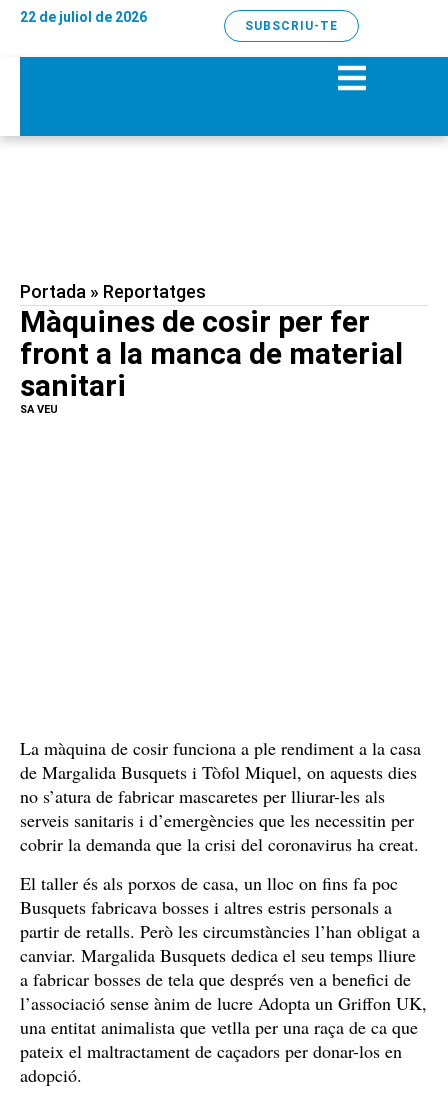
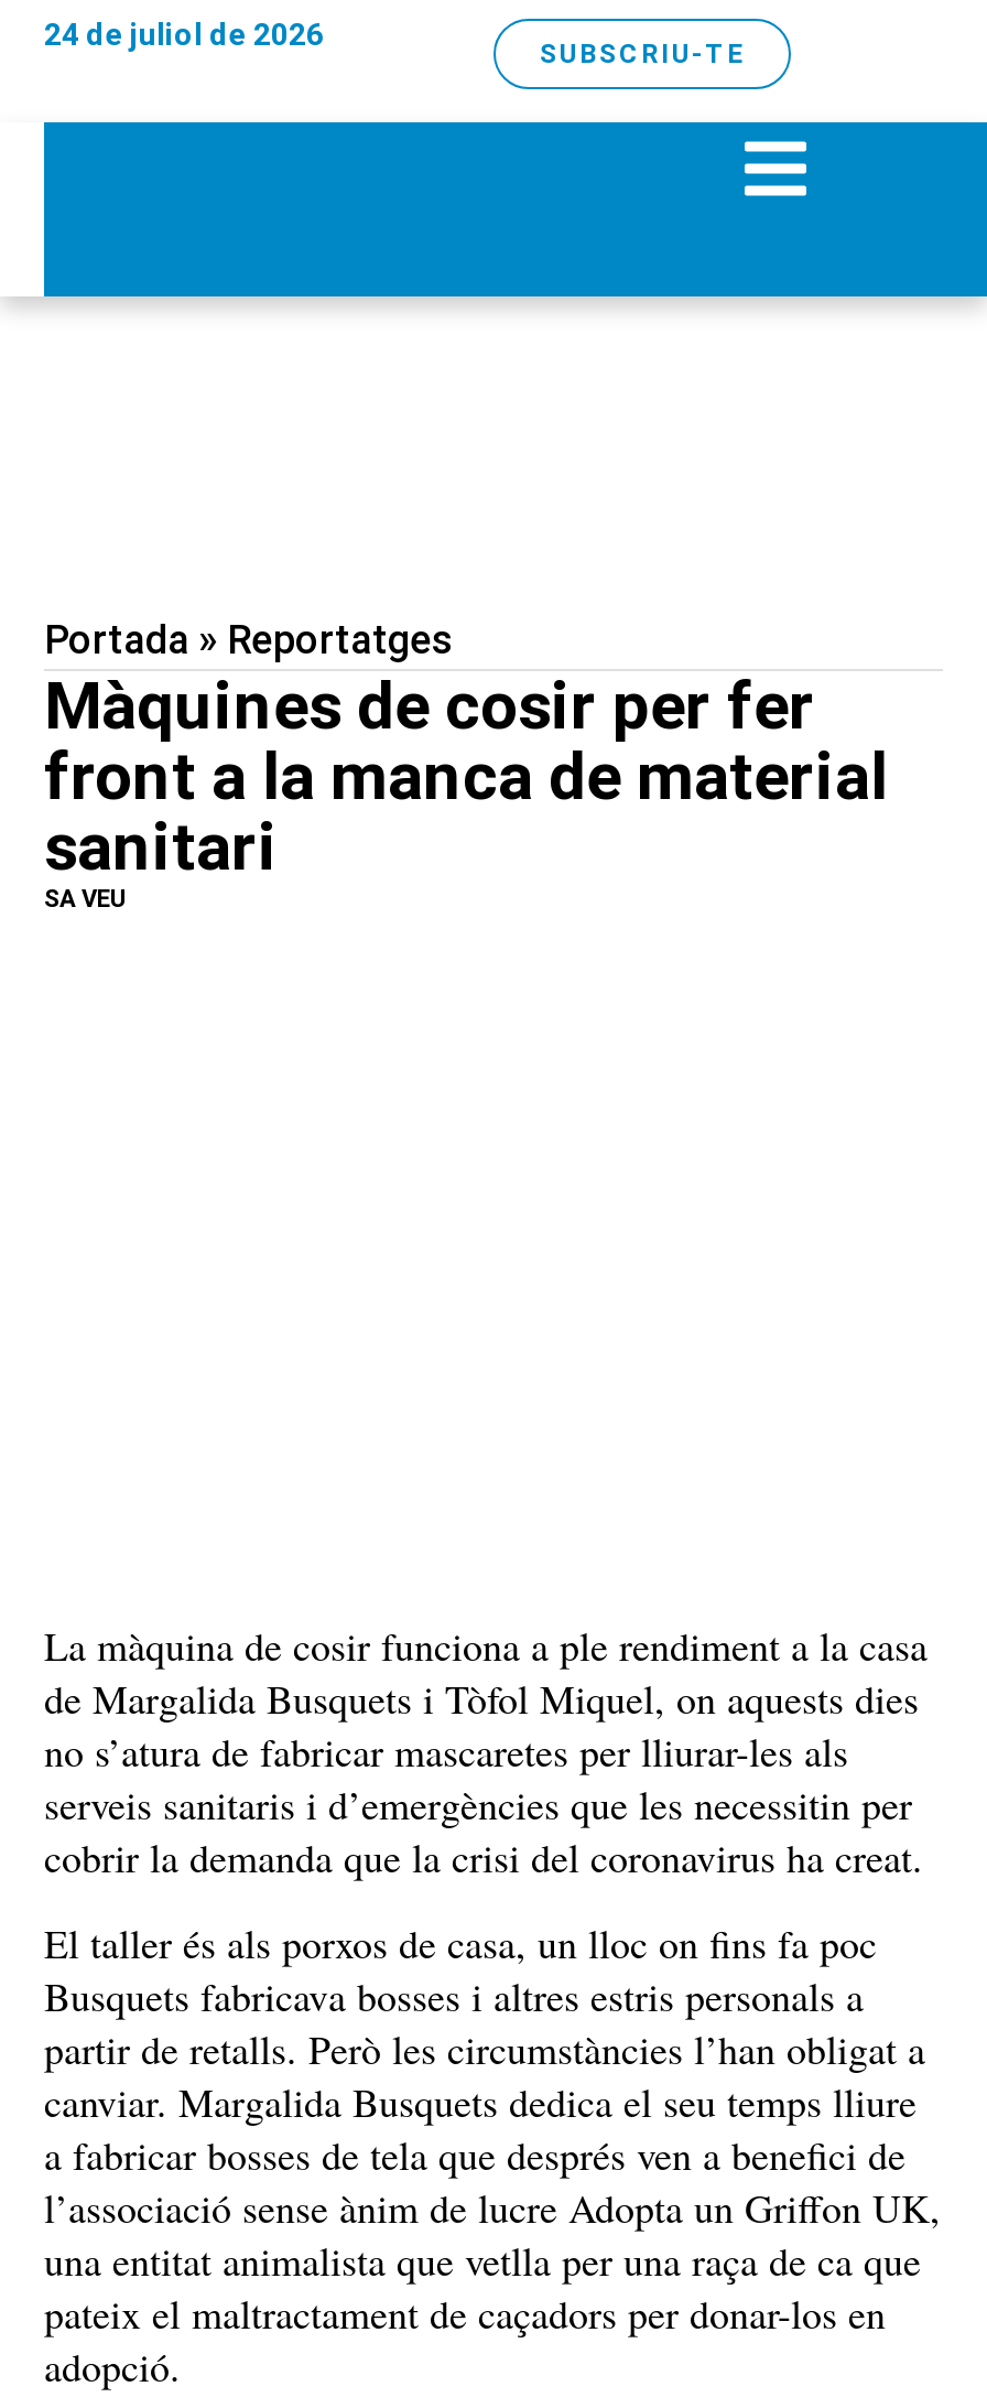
- 22 de juliol de 2026
+ 24 de juliol de 2026
